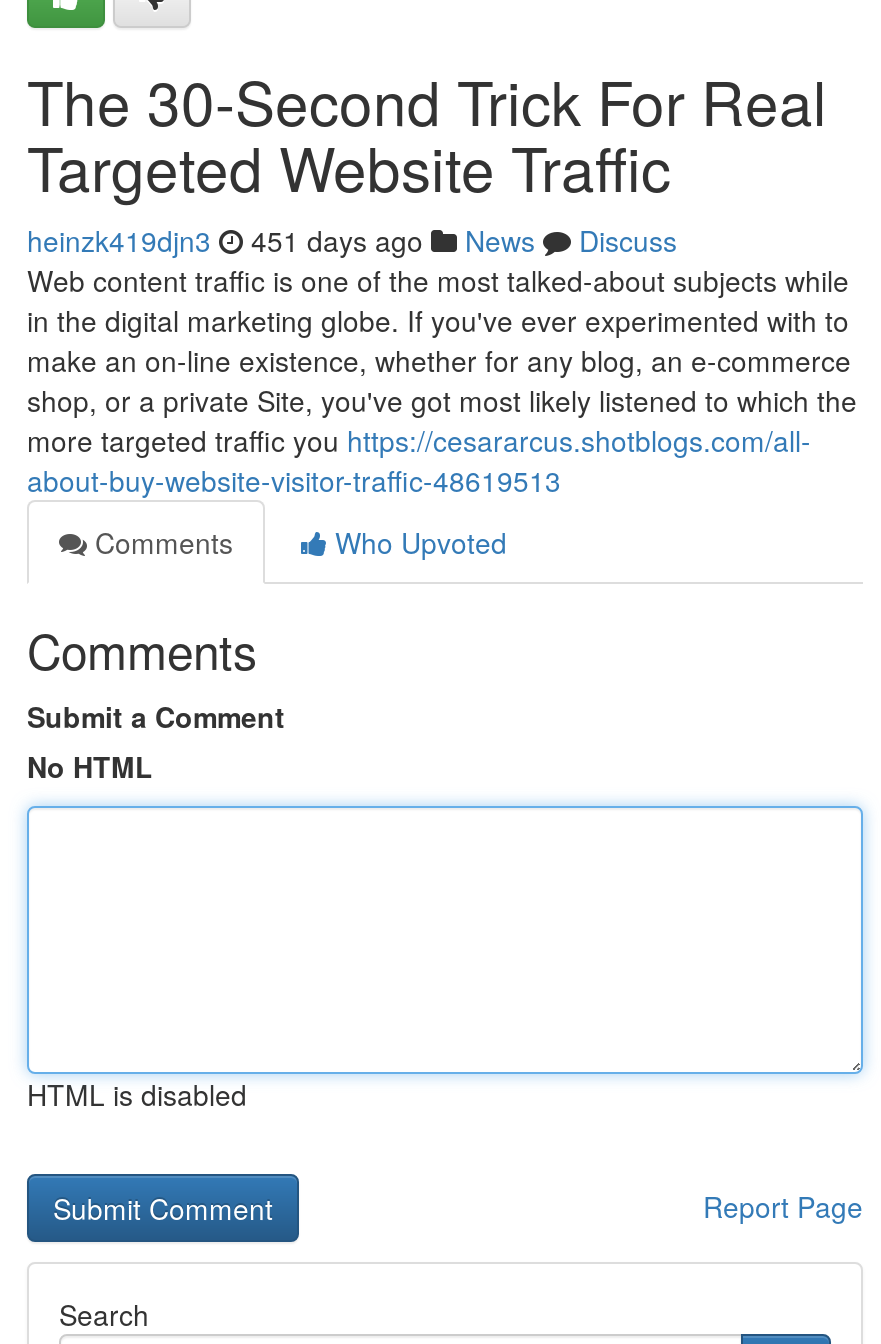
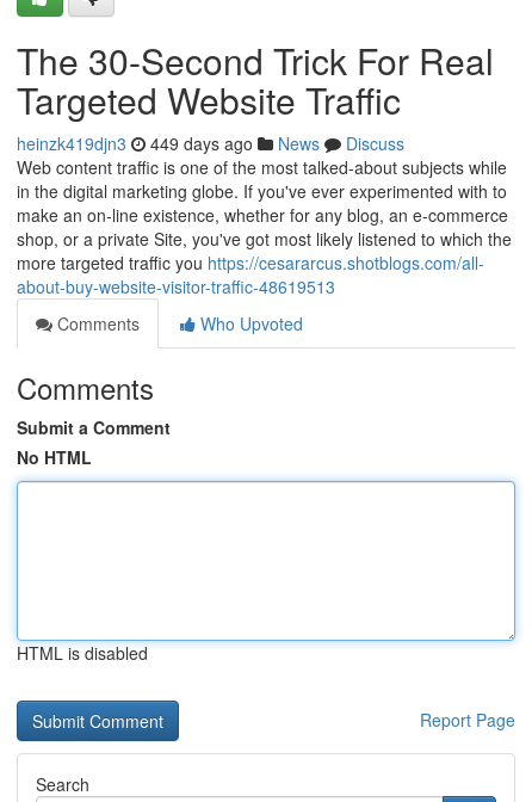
- heinzk419djn3 451 days ago News Discuss
+ heinzk419djn3 449 days ago News Discuss
